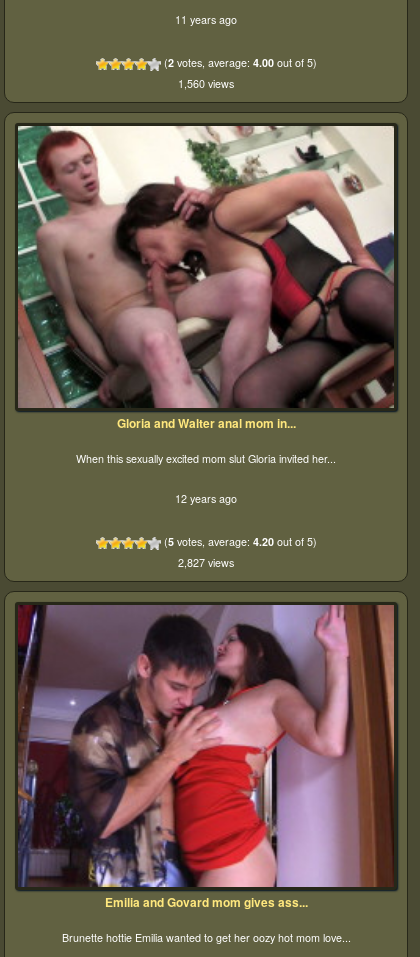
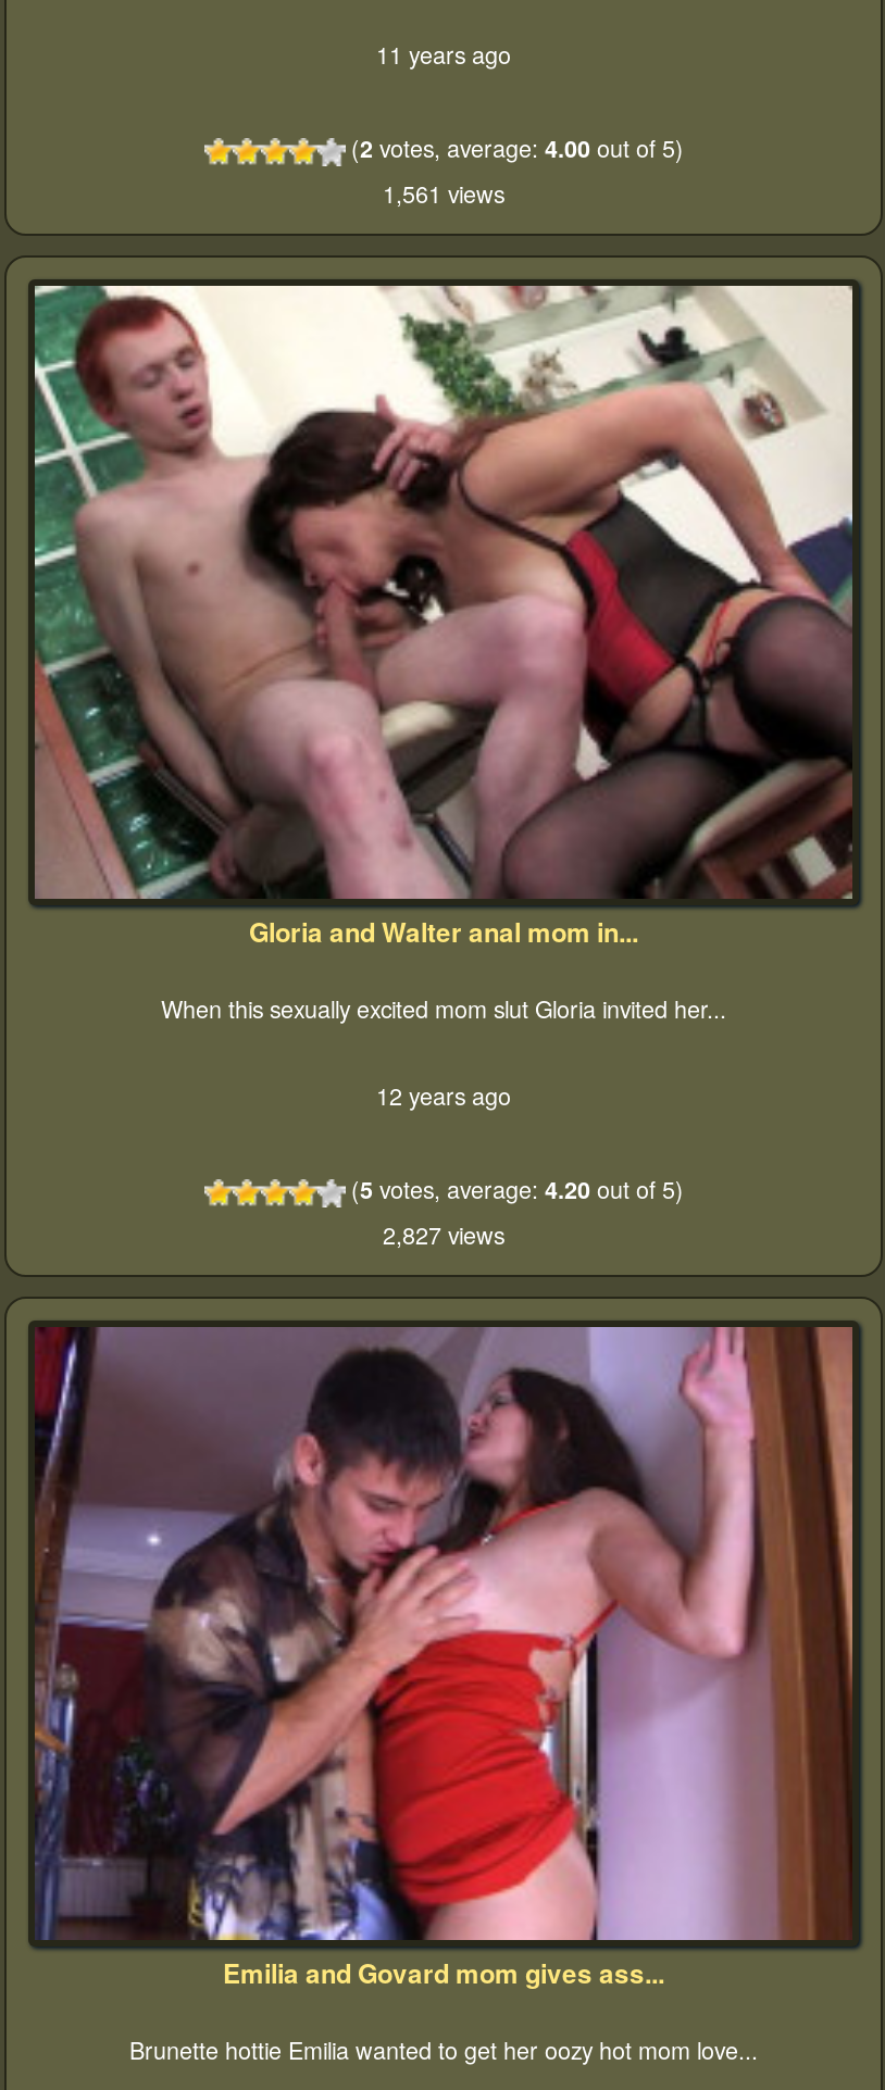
- 1,560 views
+ 1,561 views
